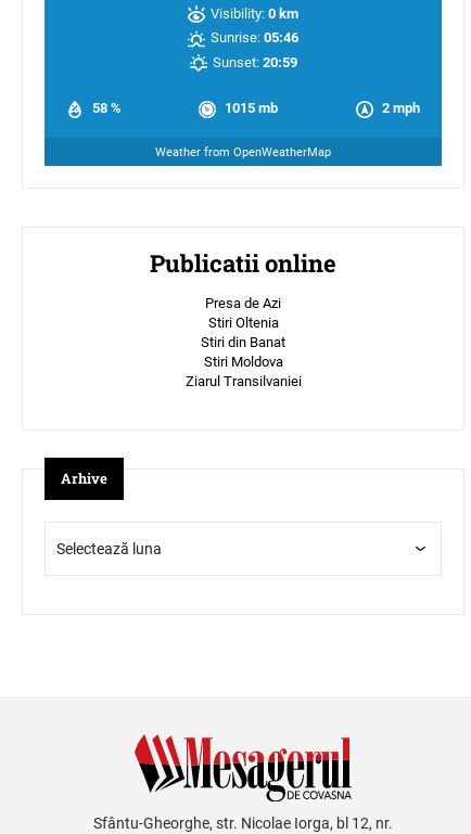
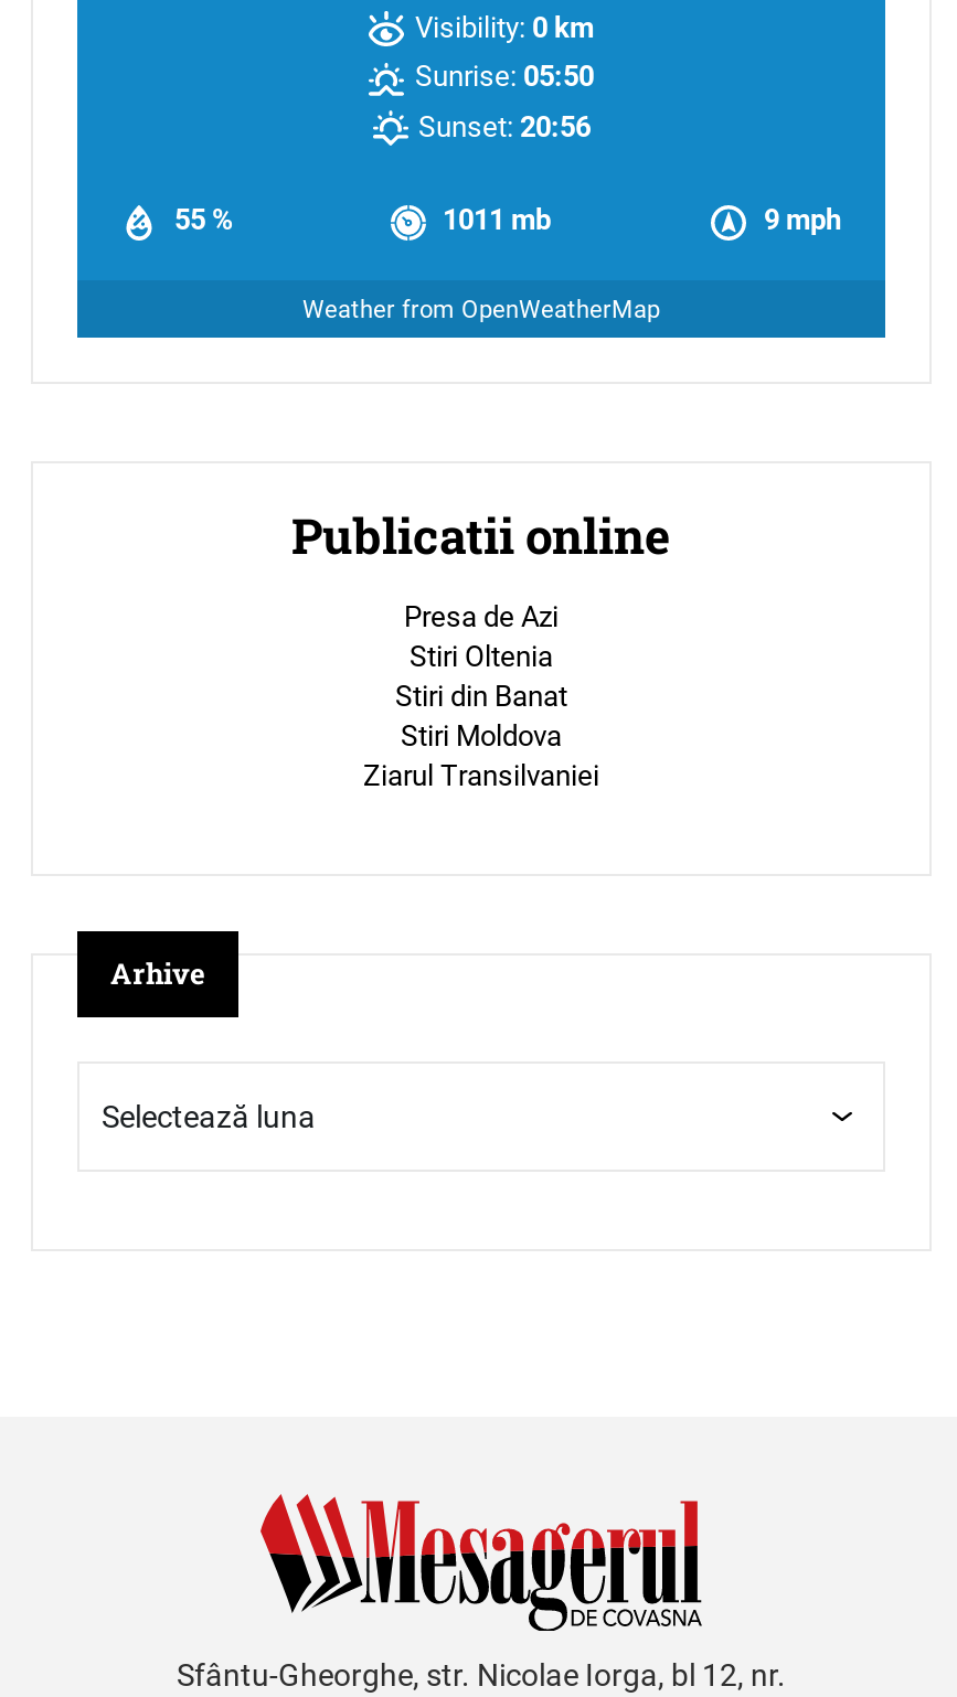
- Sunrise: 05:46
+ Sunrise: 05:50

- Sunset: 20:59
+ Sunset: 20:56

- 58 %
- 1015 mb
- 2 mph
+ 55 %
+ 1011 mb
+ 9 mph
